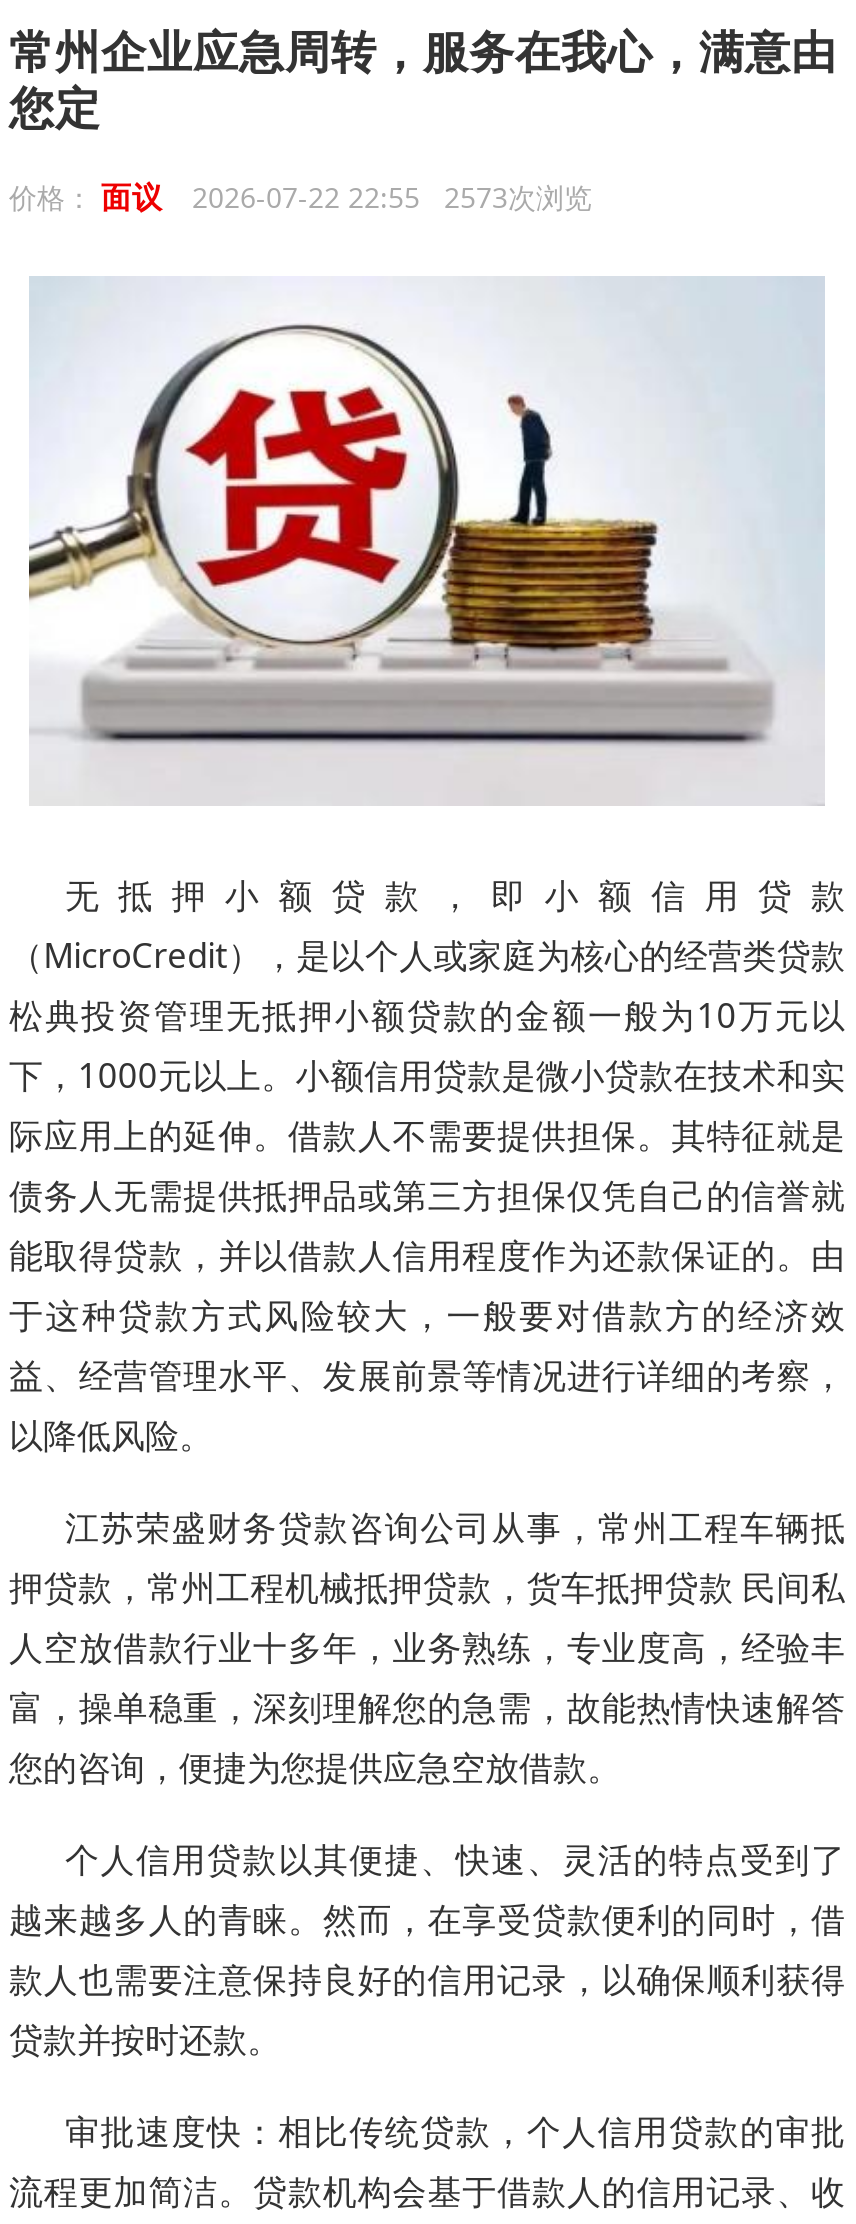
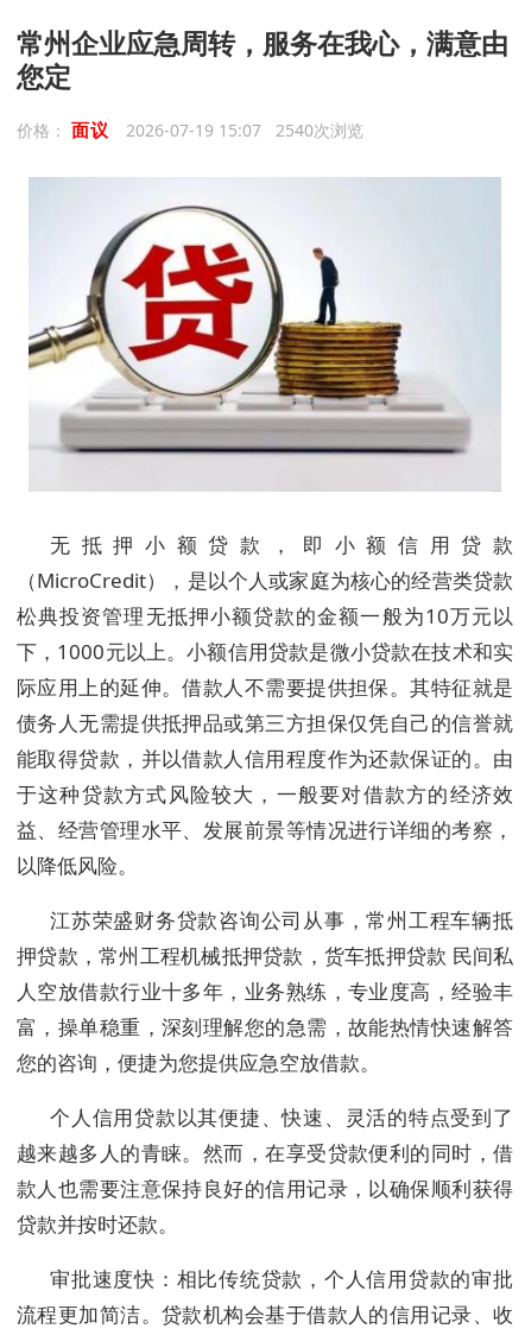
- 价格：面议 2026-07-22 22:55 2573次浏览
+ 价格：面议 2026-07-19 15:07 2540次浏览
